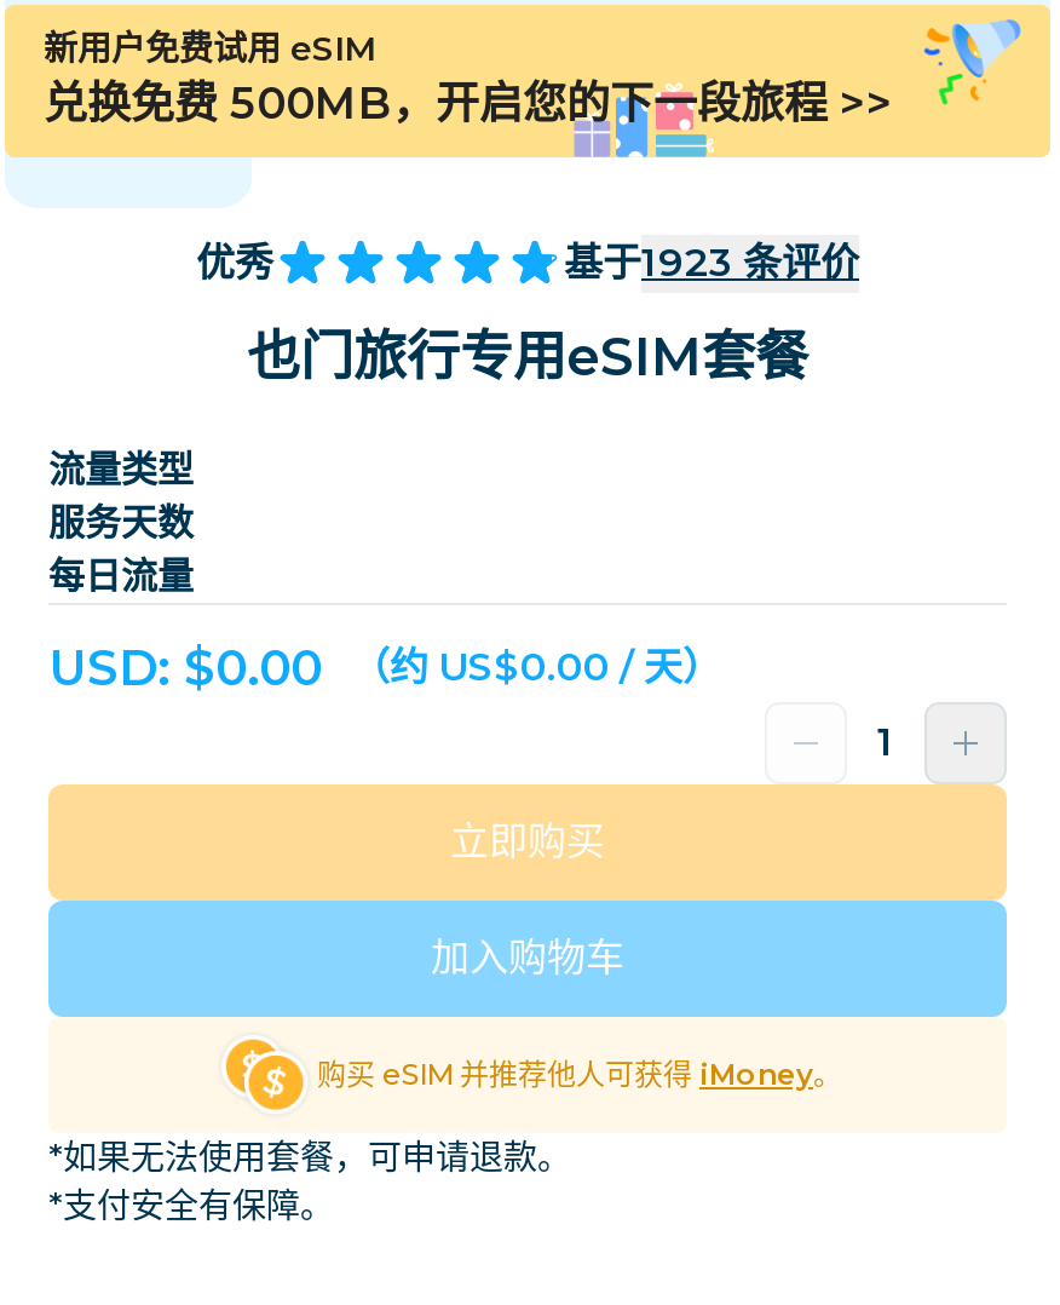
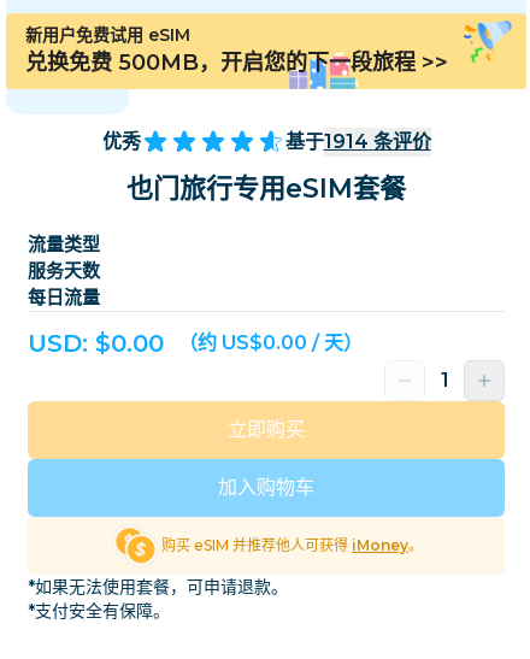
- 基于1923 条评价
+ 基于1914 条评价
